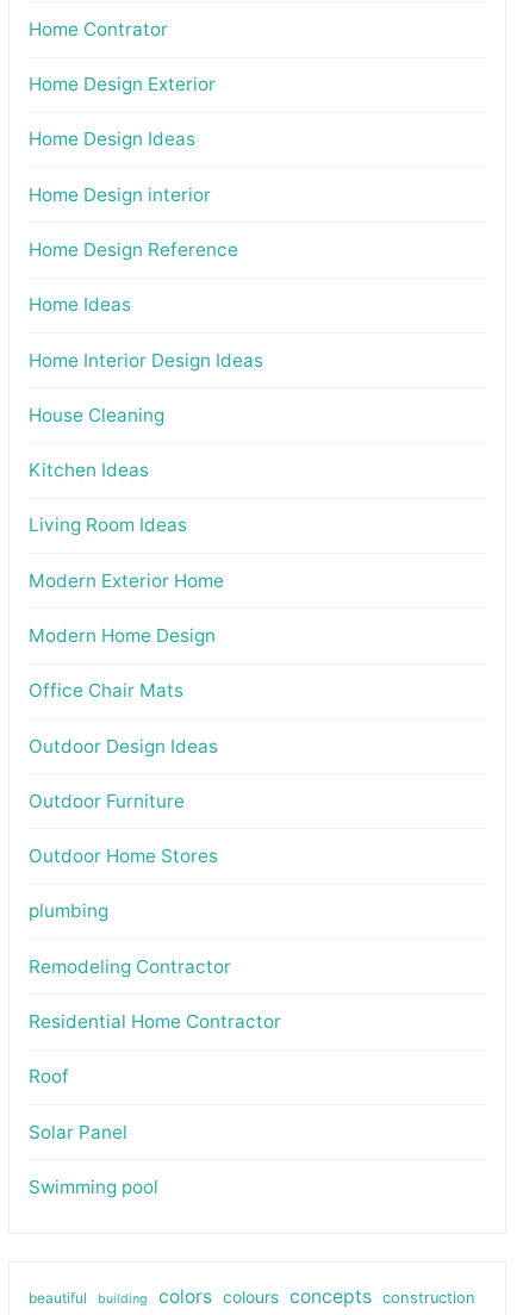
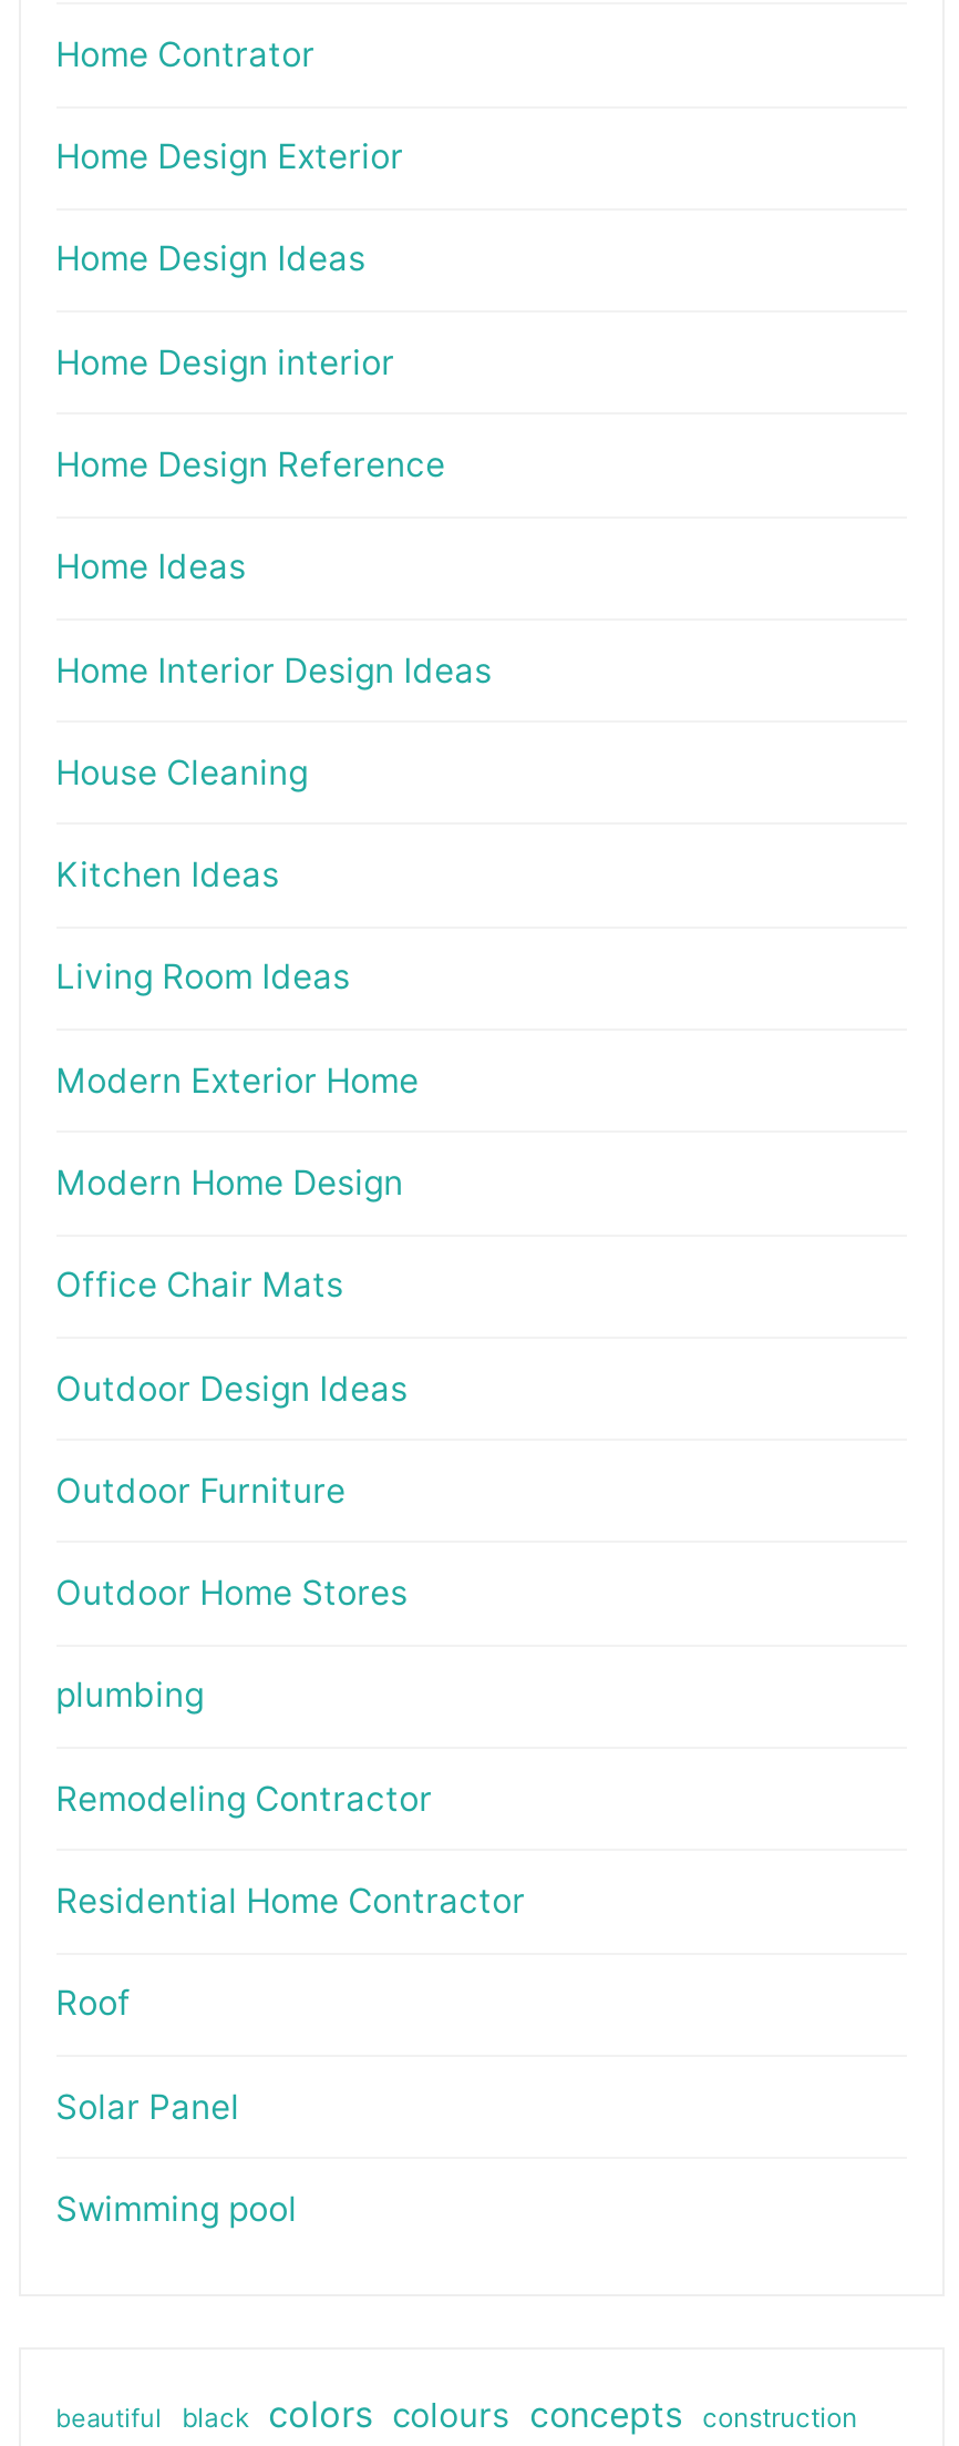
- building
- colors colours concepts construction
+ black
+ colors colours concepts
+ construction
